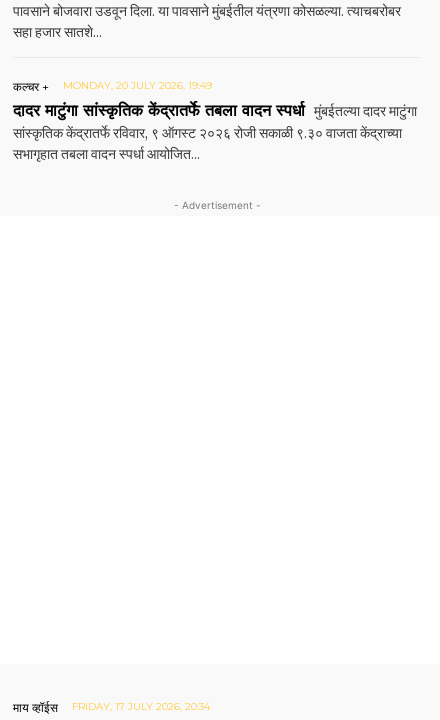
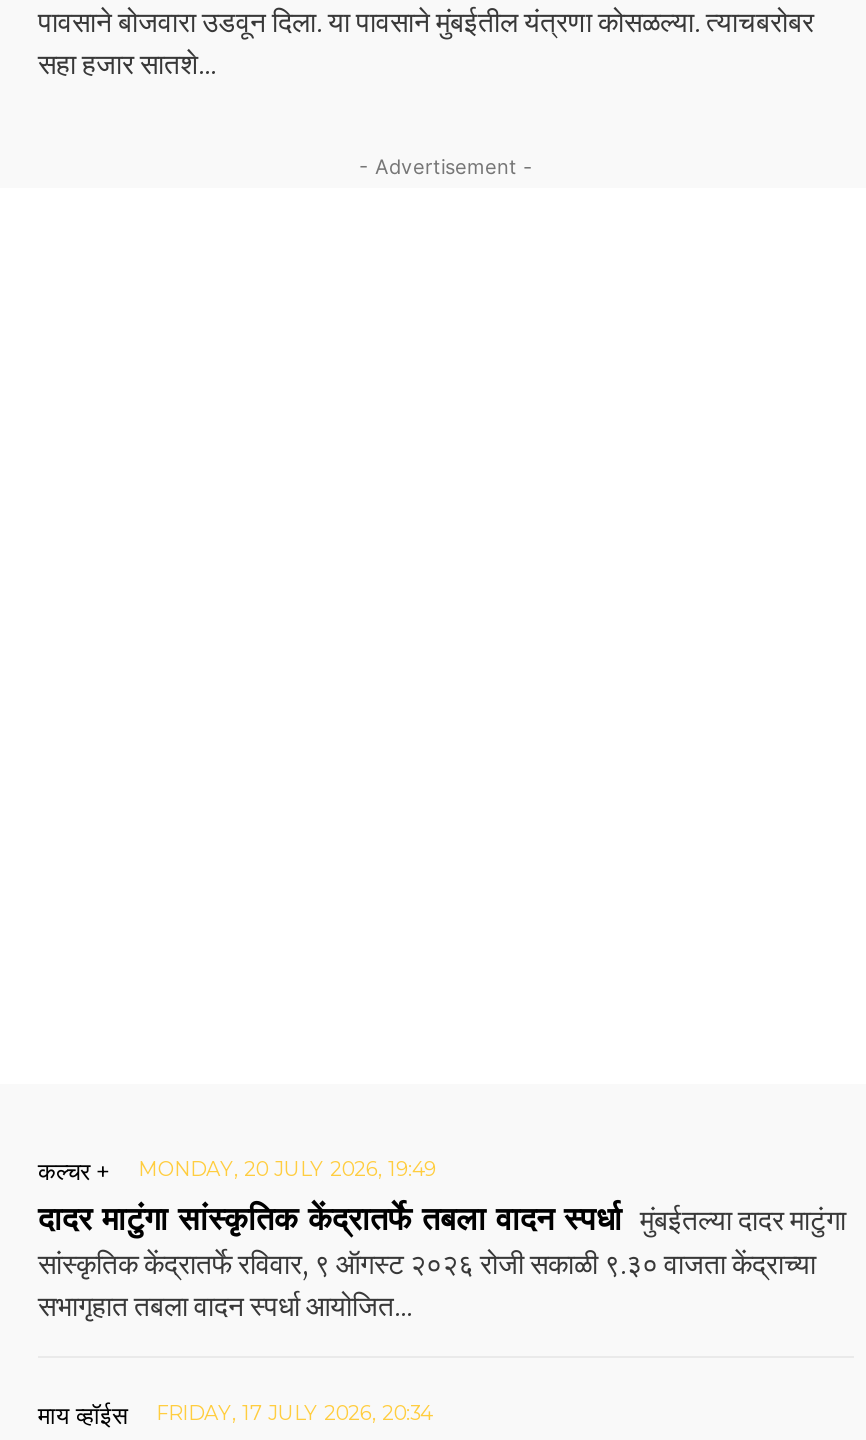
moved down: कल्चर + | MONDAY, 20 JULY 2026, 19:49 | दादर माटुंगा सांस्कृतिक केंद्रातर्फे तबला वादन स्पर्धा मुंबईतल्या दादर माटुंगा | सांस्कृतिक केंद्रातर्फे रविवार, ९ ऑगस्ट २०२६ रोजी सकाळी ९.३० वाजता केंद्राच्या | सभागृहात तबला वादन स्पर्धा आयोजित...

moved up: - Advertisement -
